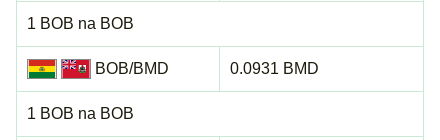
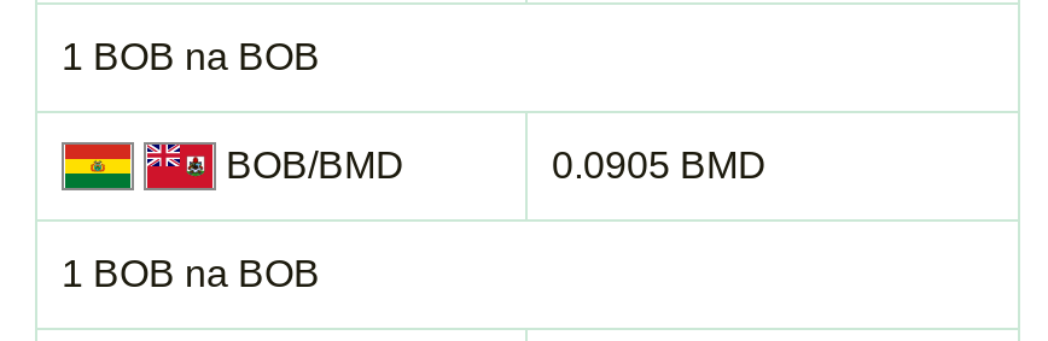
- 0.0931 BMD
+ 0.0905 BMD
